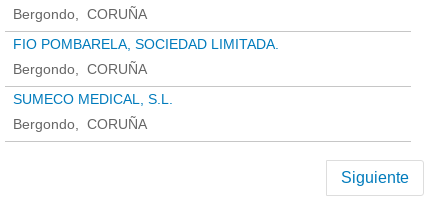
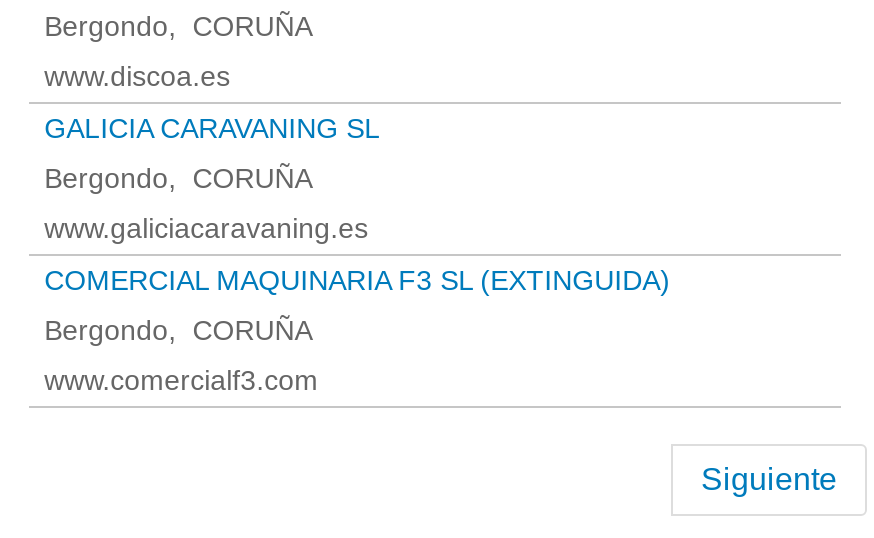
- FIO POMBARELA, SOCIEDAD LIMITADA.
+ www.discoa.es
+ GALICIA CARAVANING SL

- SUMECO MEDICAL, S.L.
+ www.galiciacaravaning.es
+ COMERCIAL MAQUINARIA F3 SL (EXTINGUIDA)

+ www.comercialf3.com
